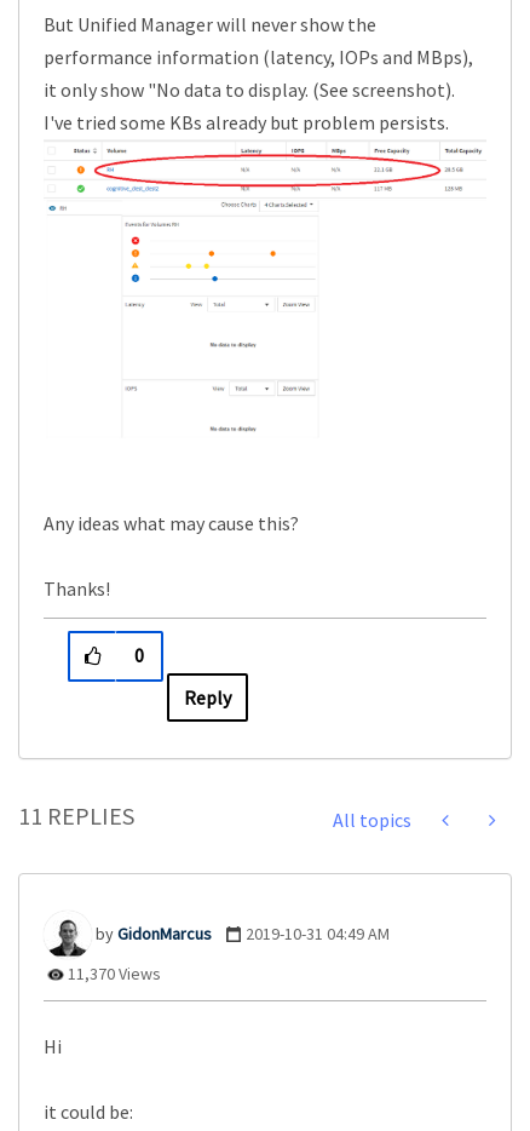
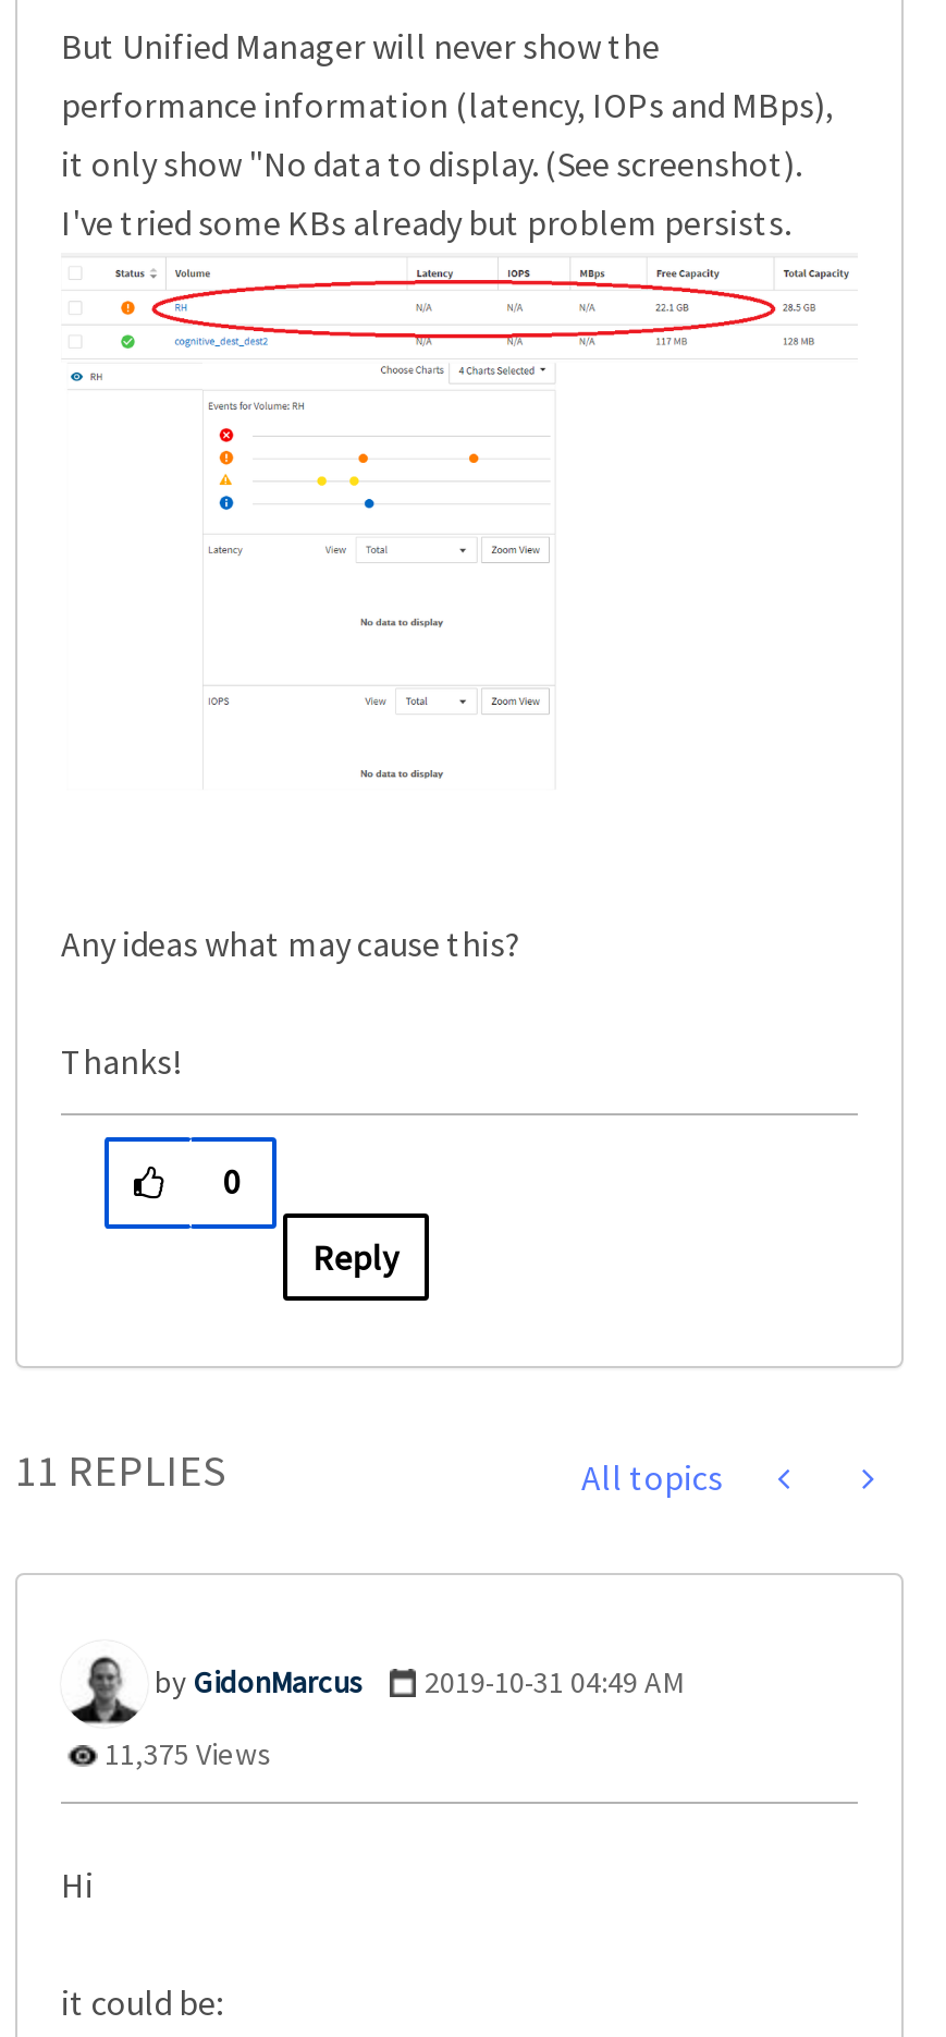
- 11,370 Views
+ 11,375 Views
